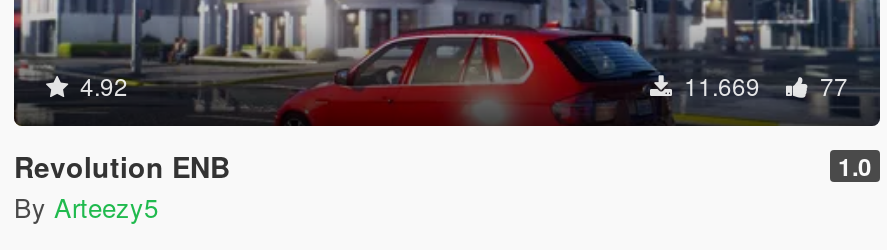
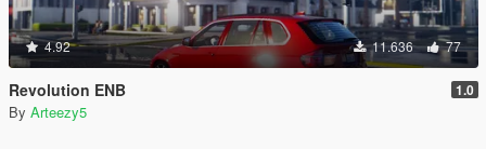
- 11.669 77
+ 11.636 77
